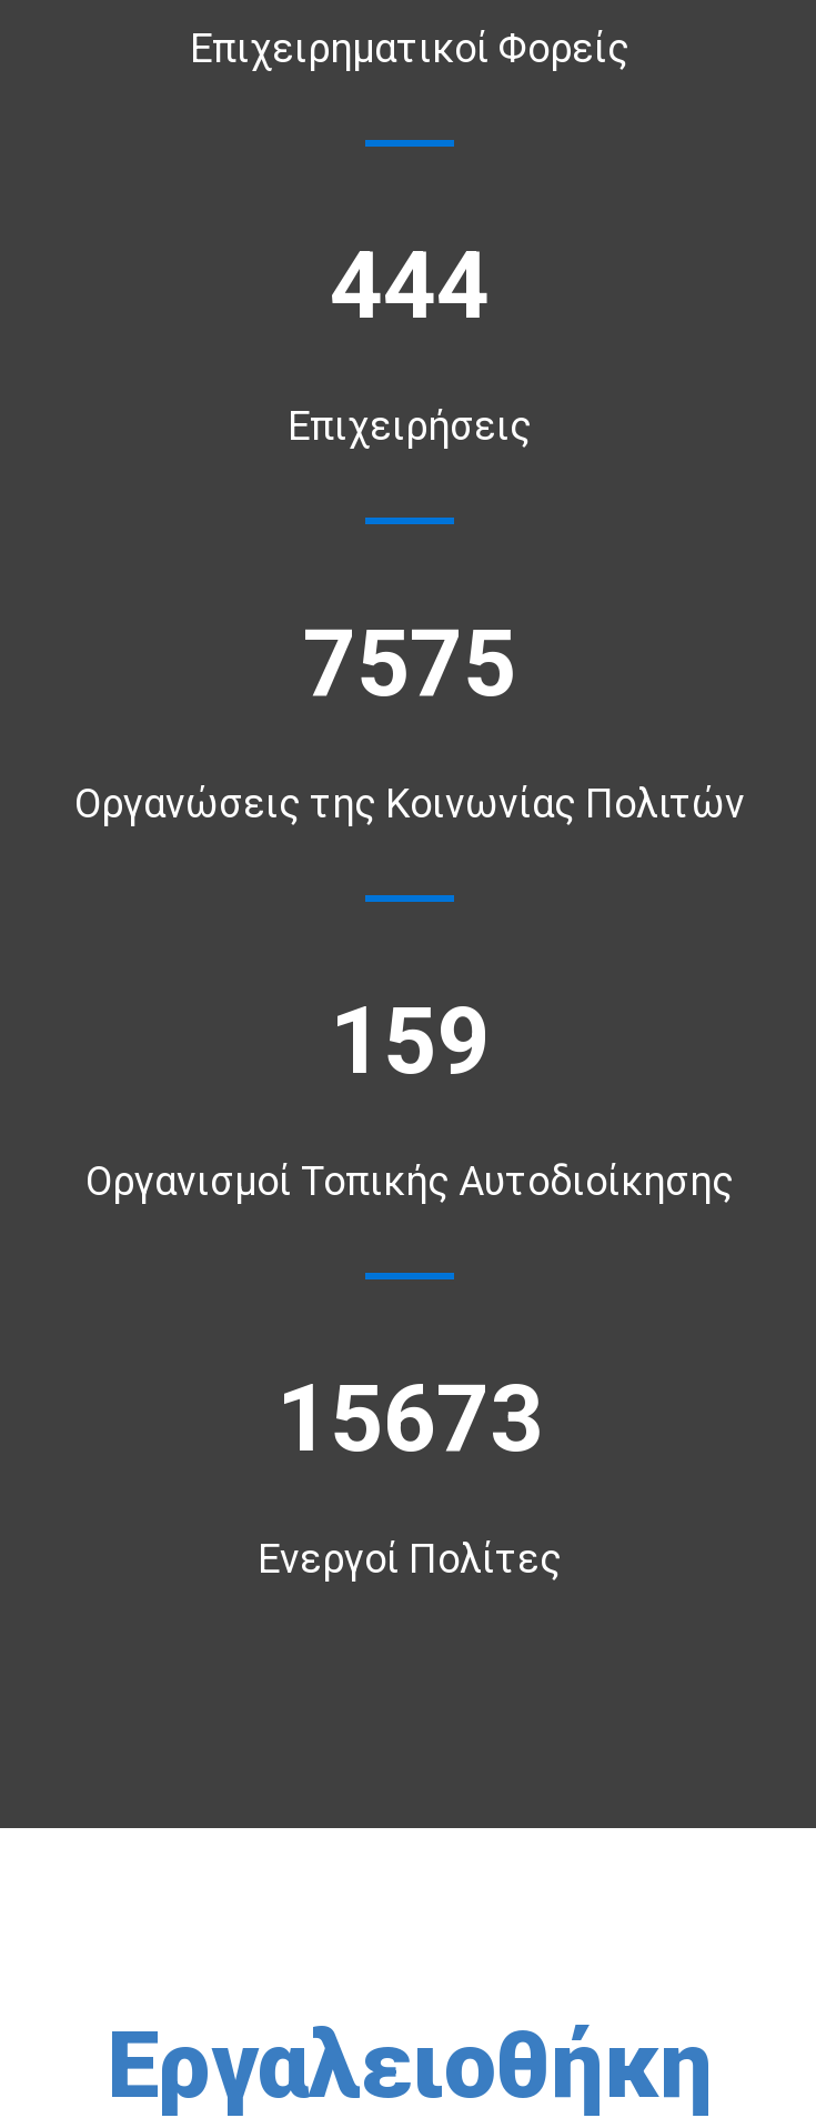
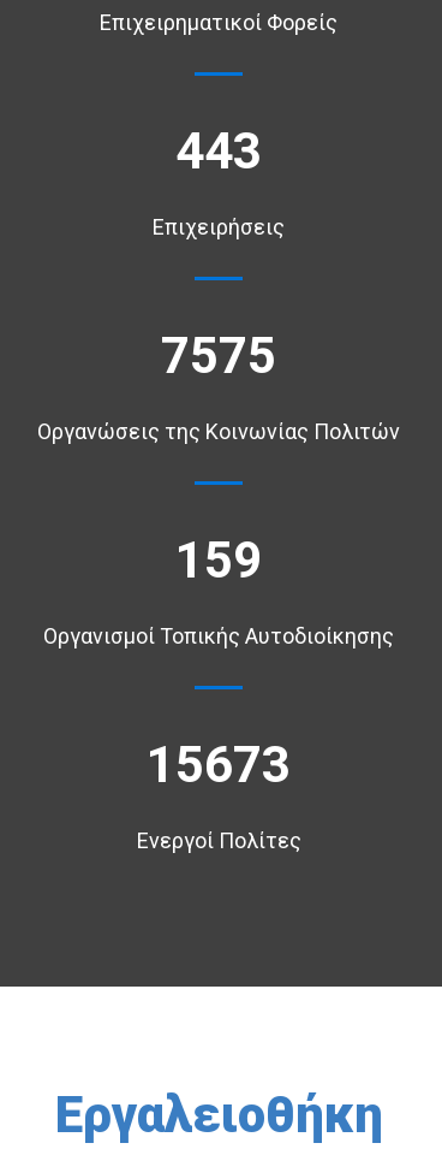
- 444
+ 443
